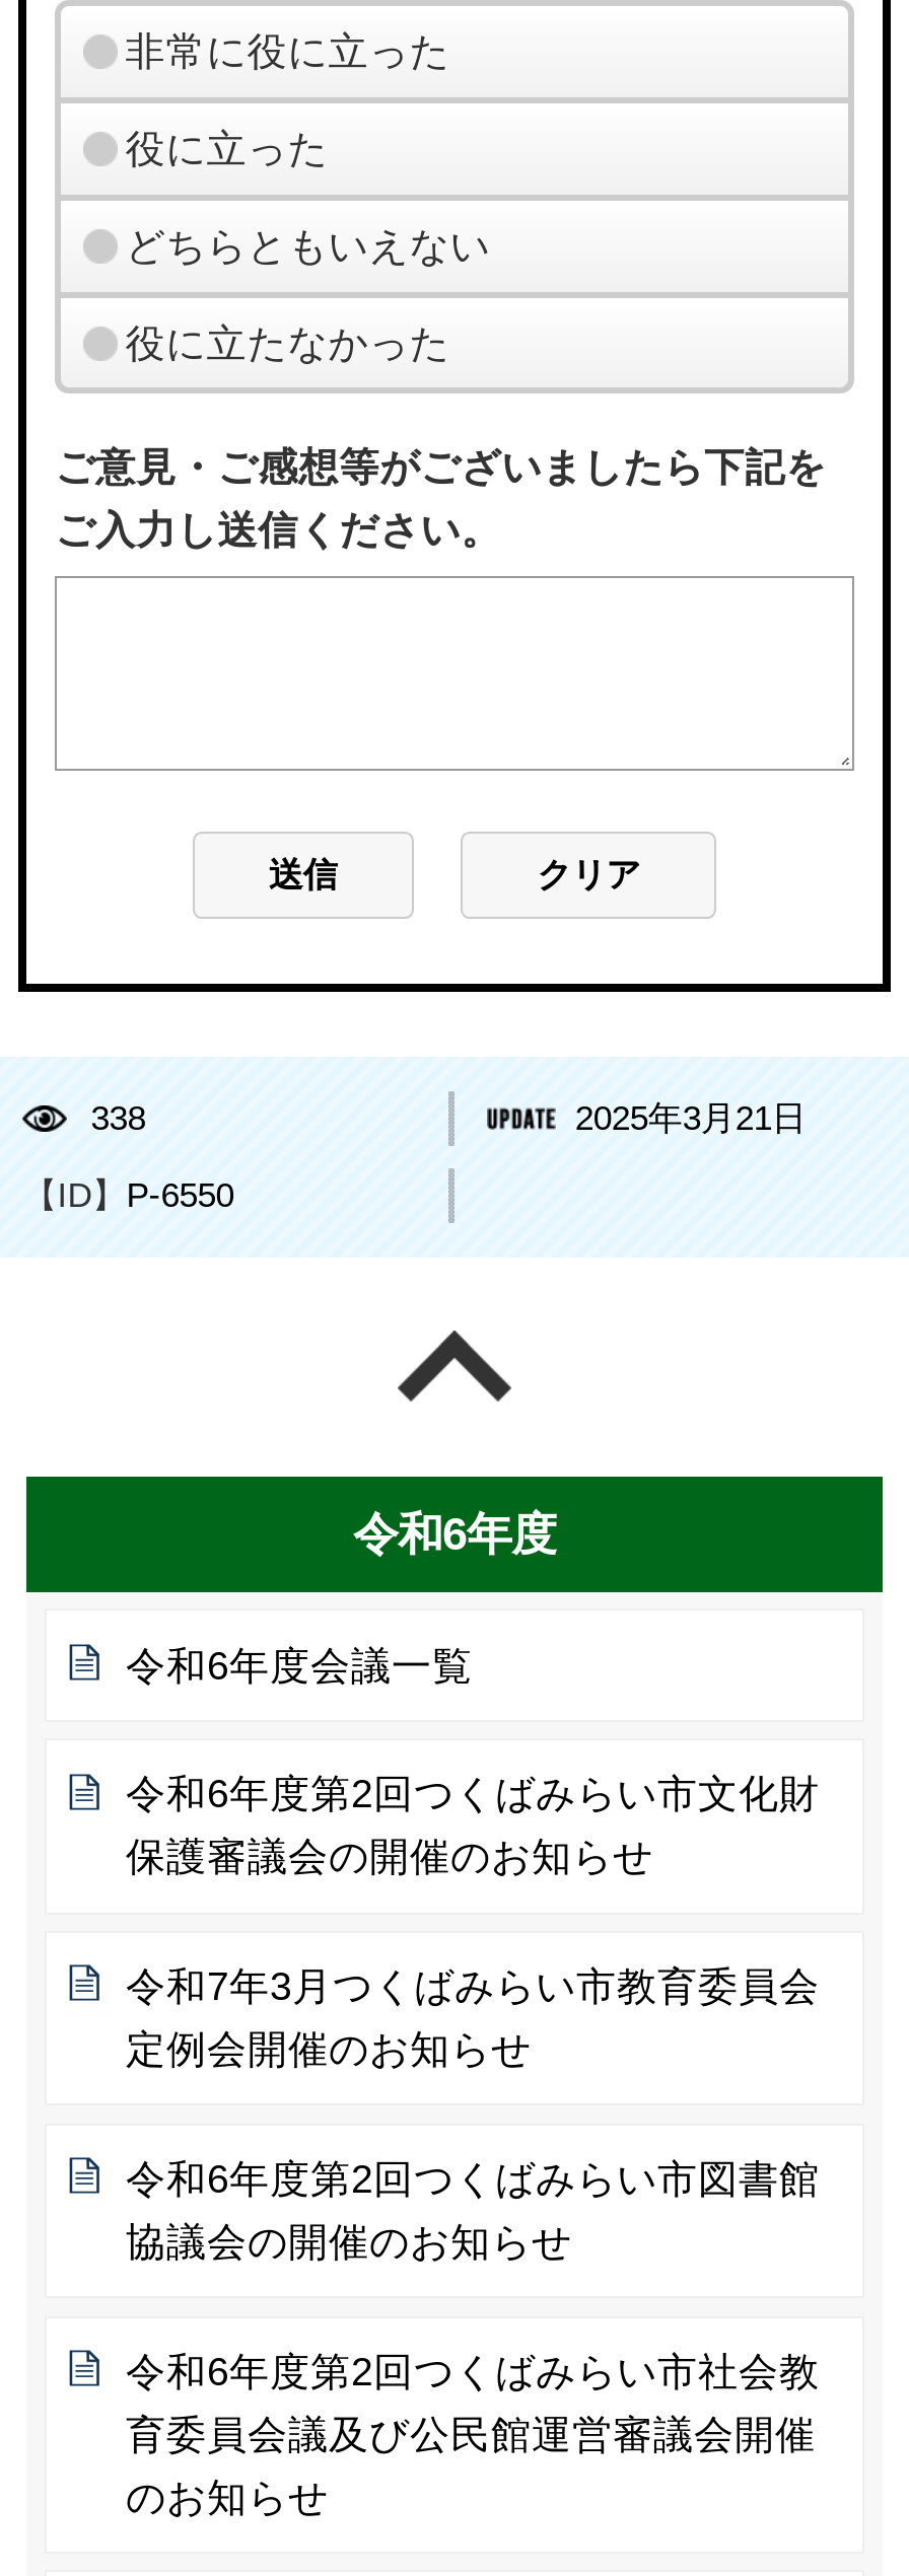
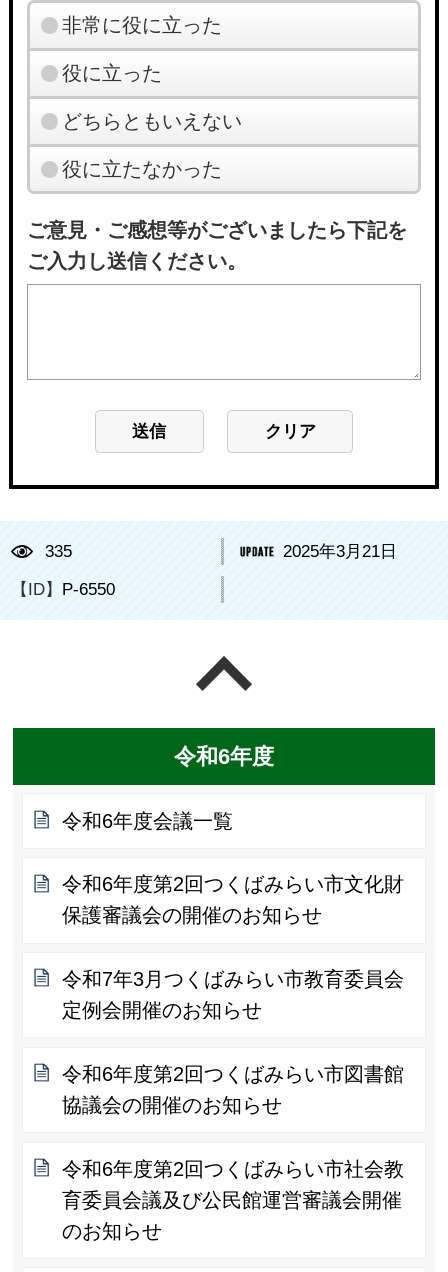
- 338
+ 335
